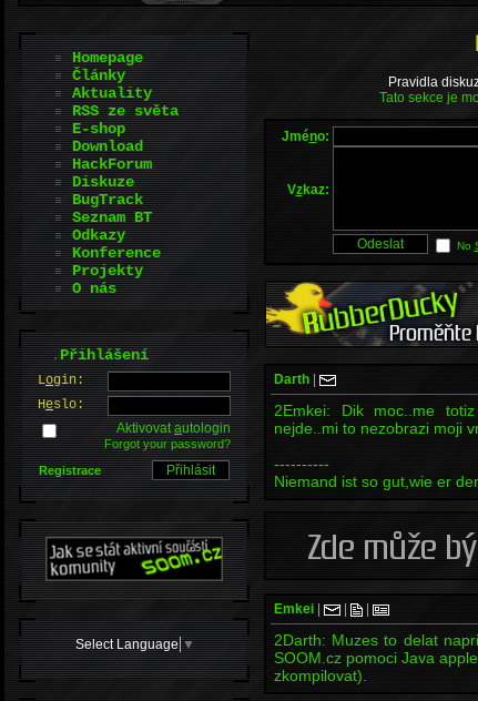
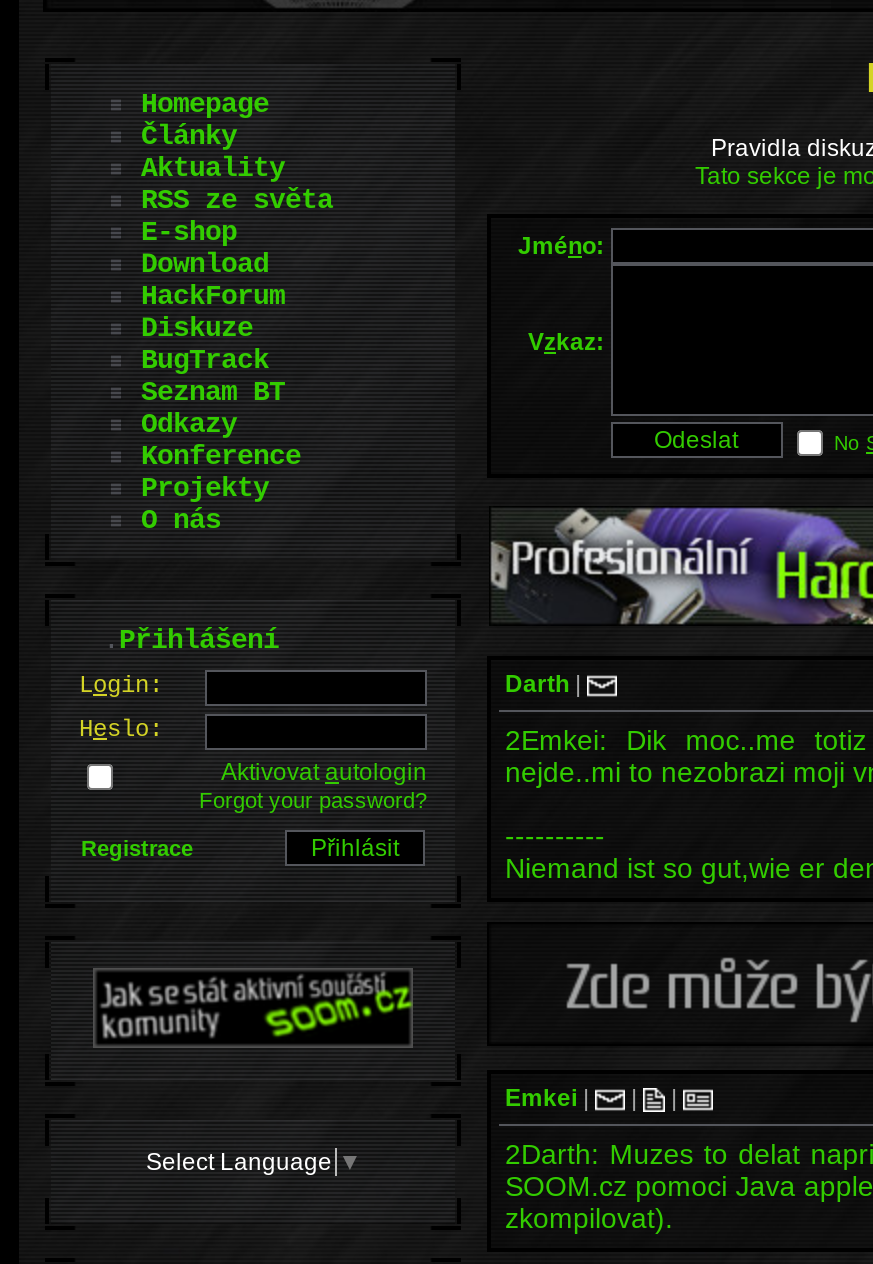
- [image]
+ [image]
